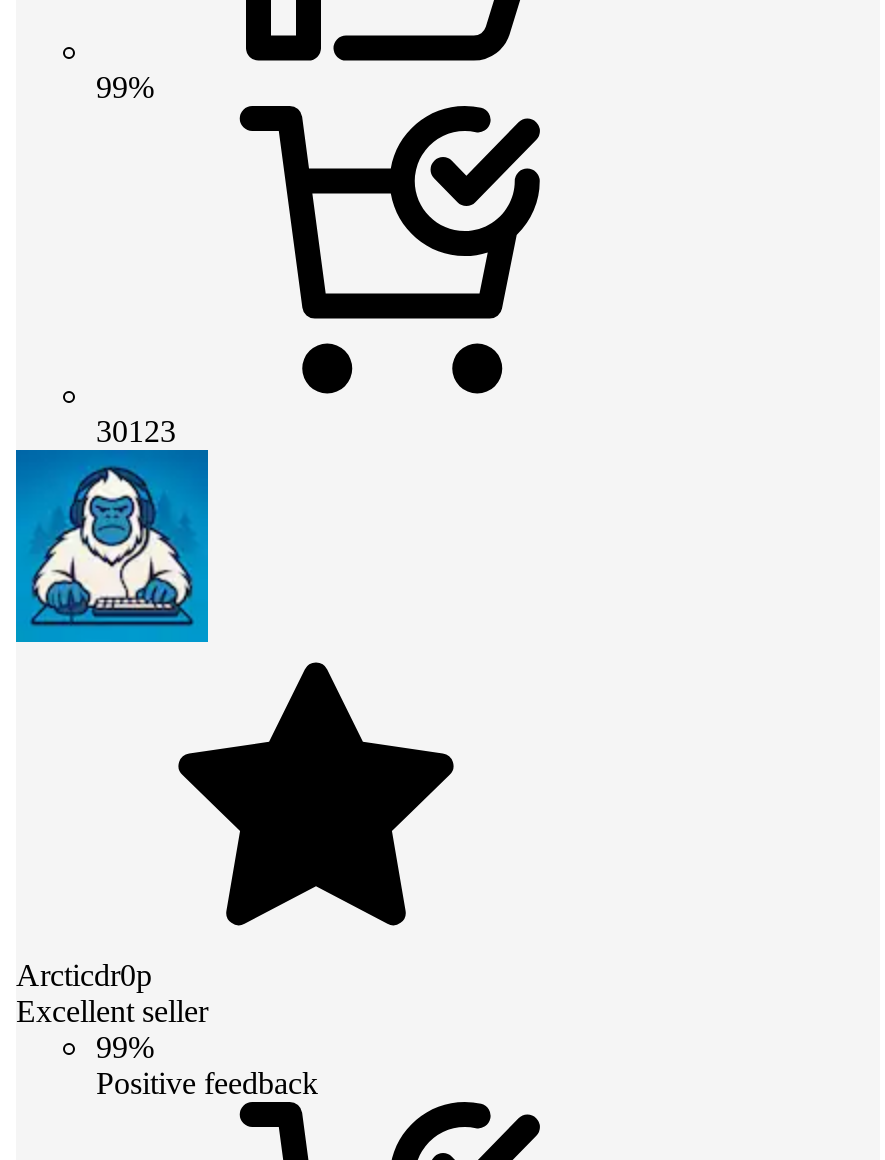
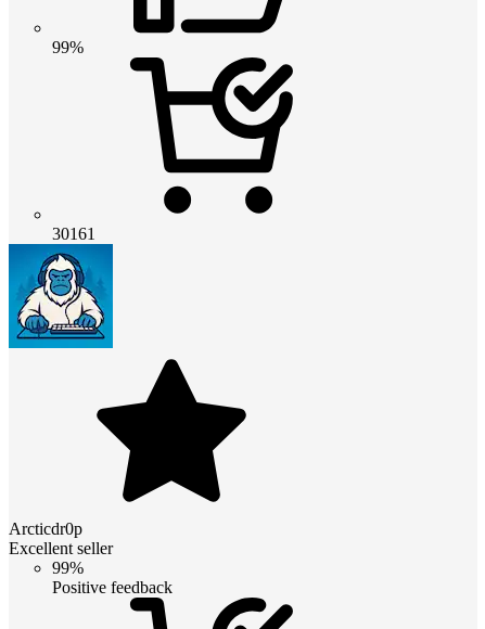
- 30123
+ 30161
